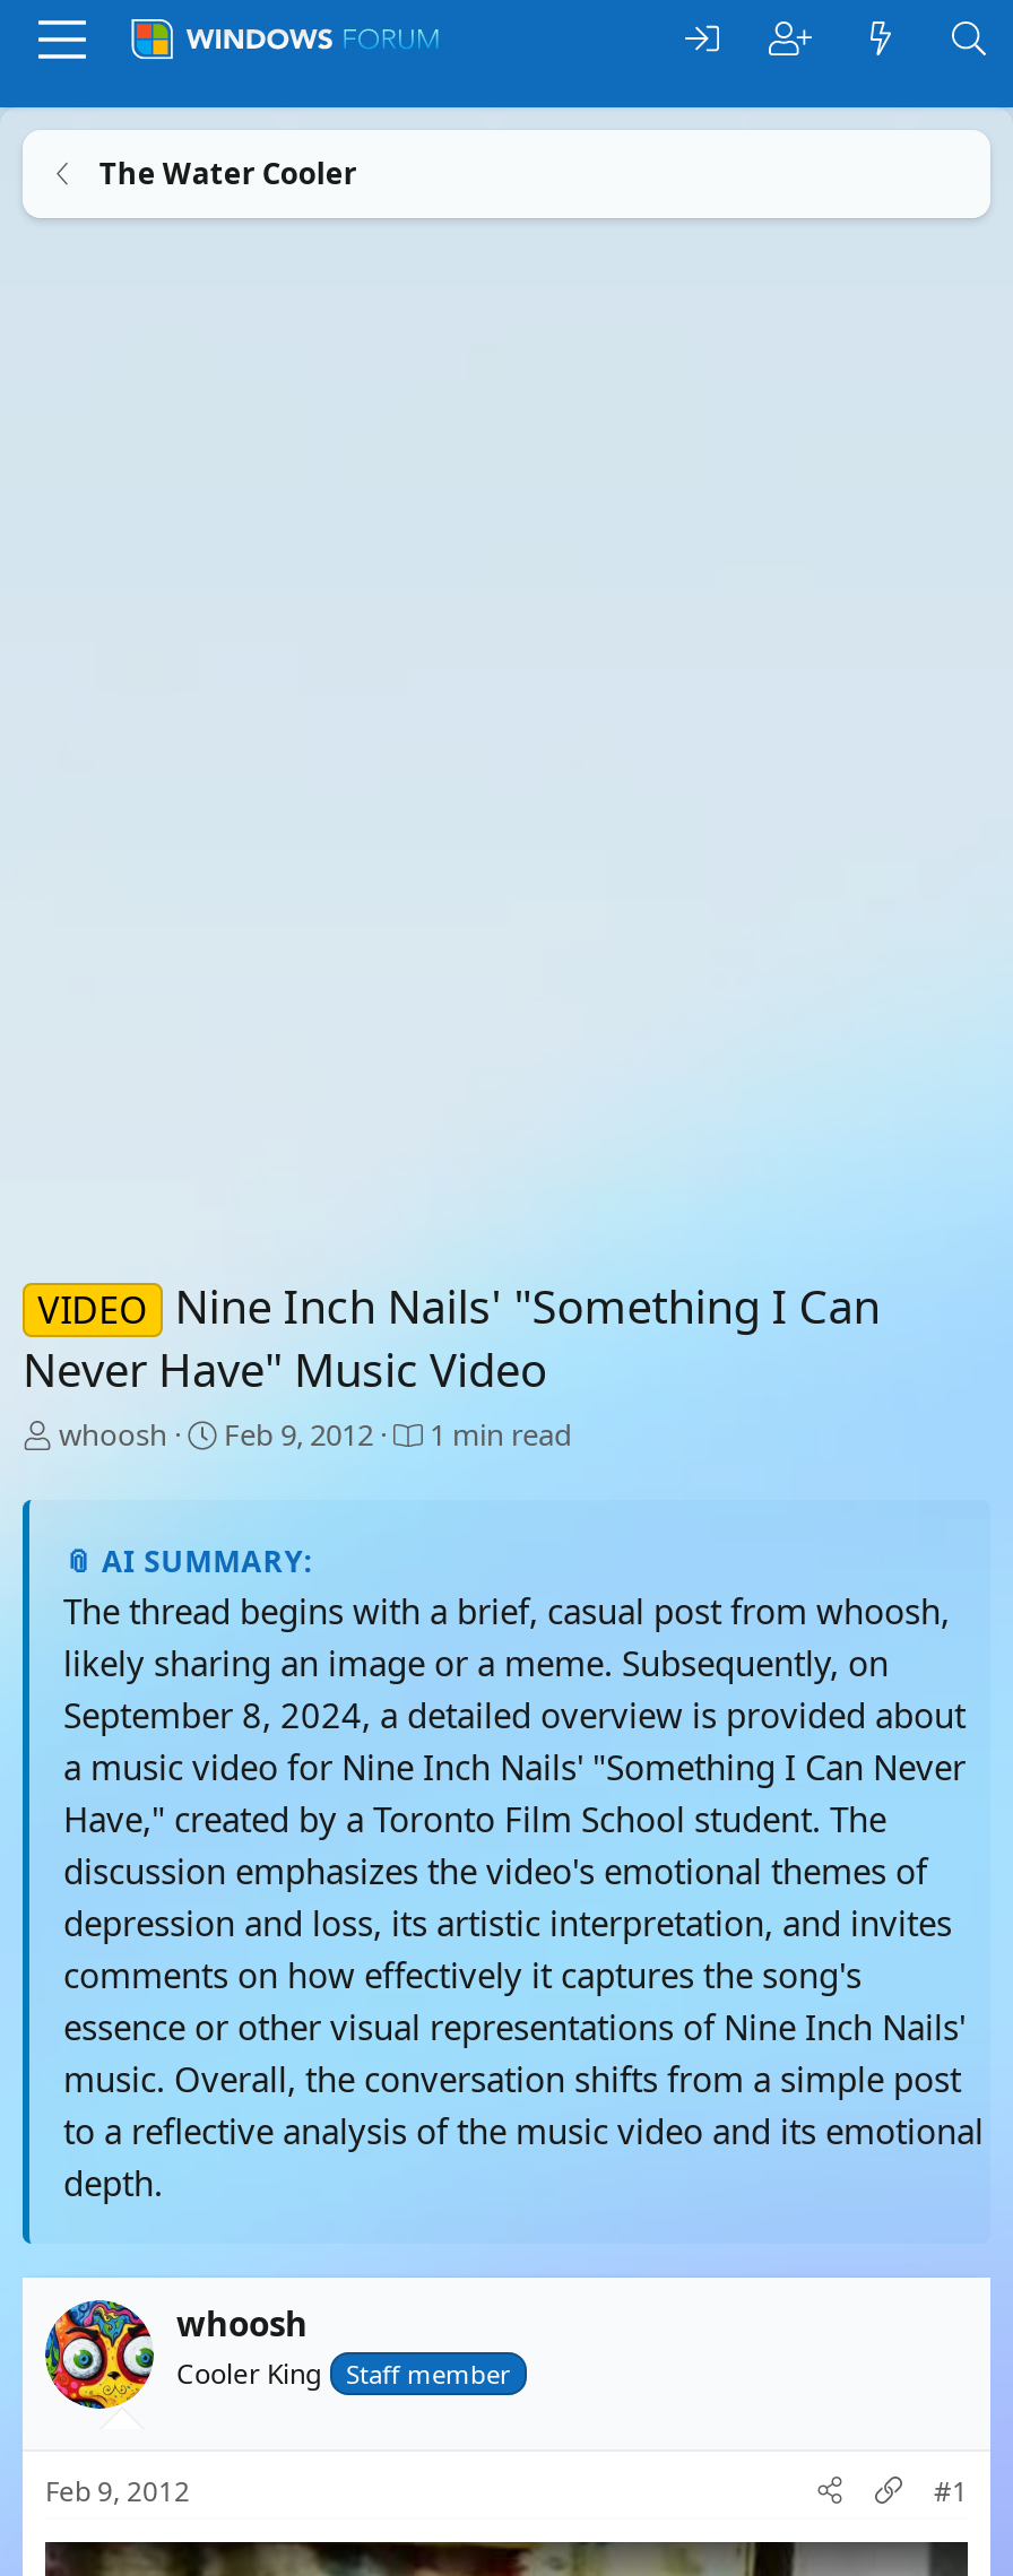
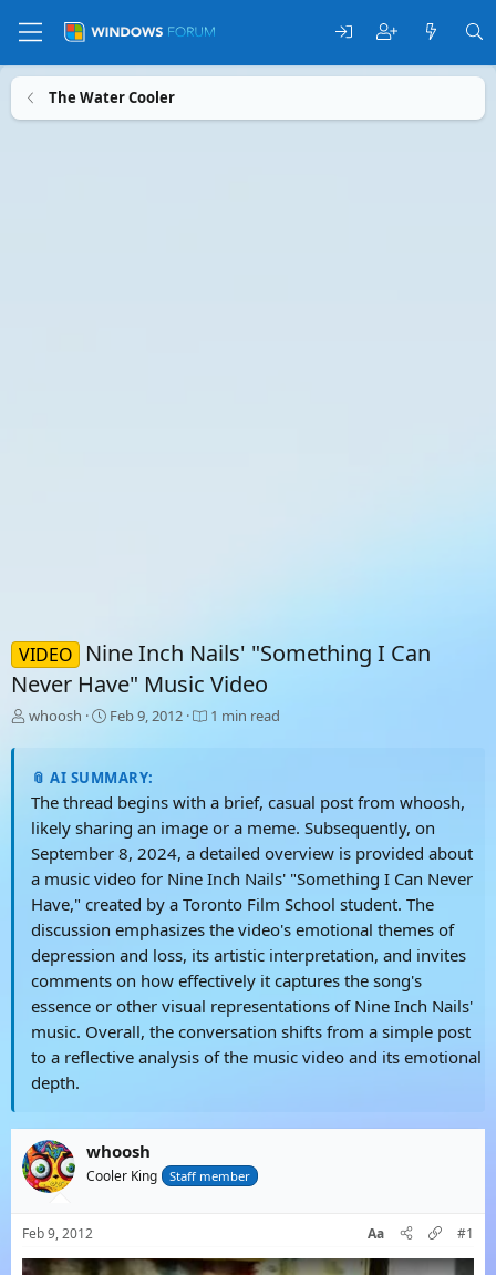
+ Aa
